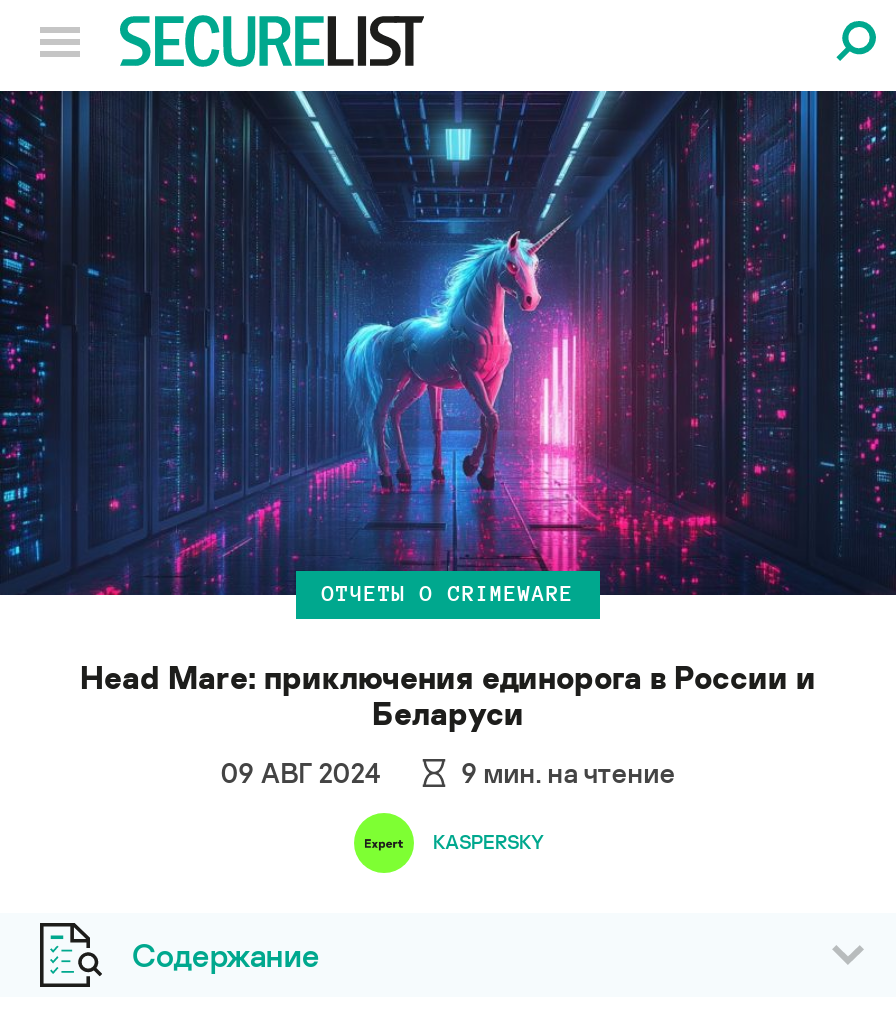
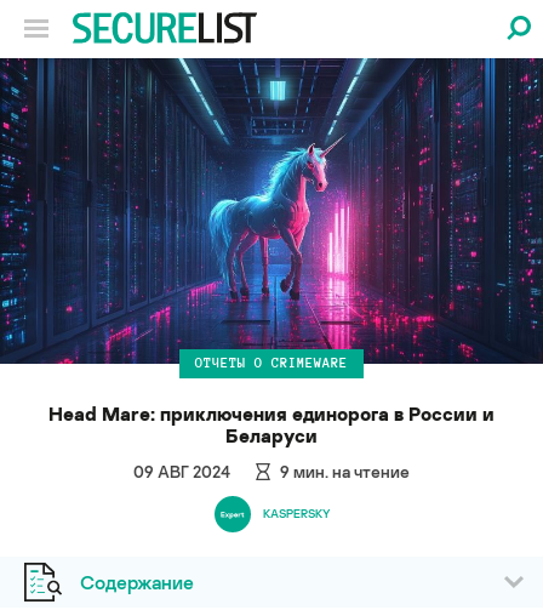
- [image]
+ [image]
